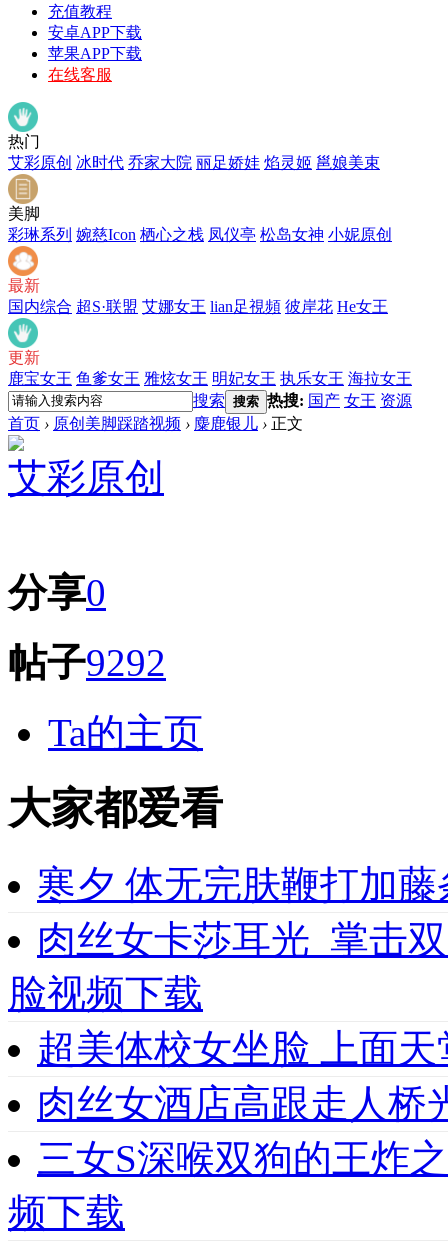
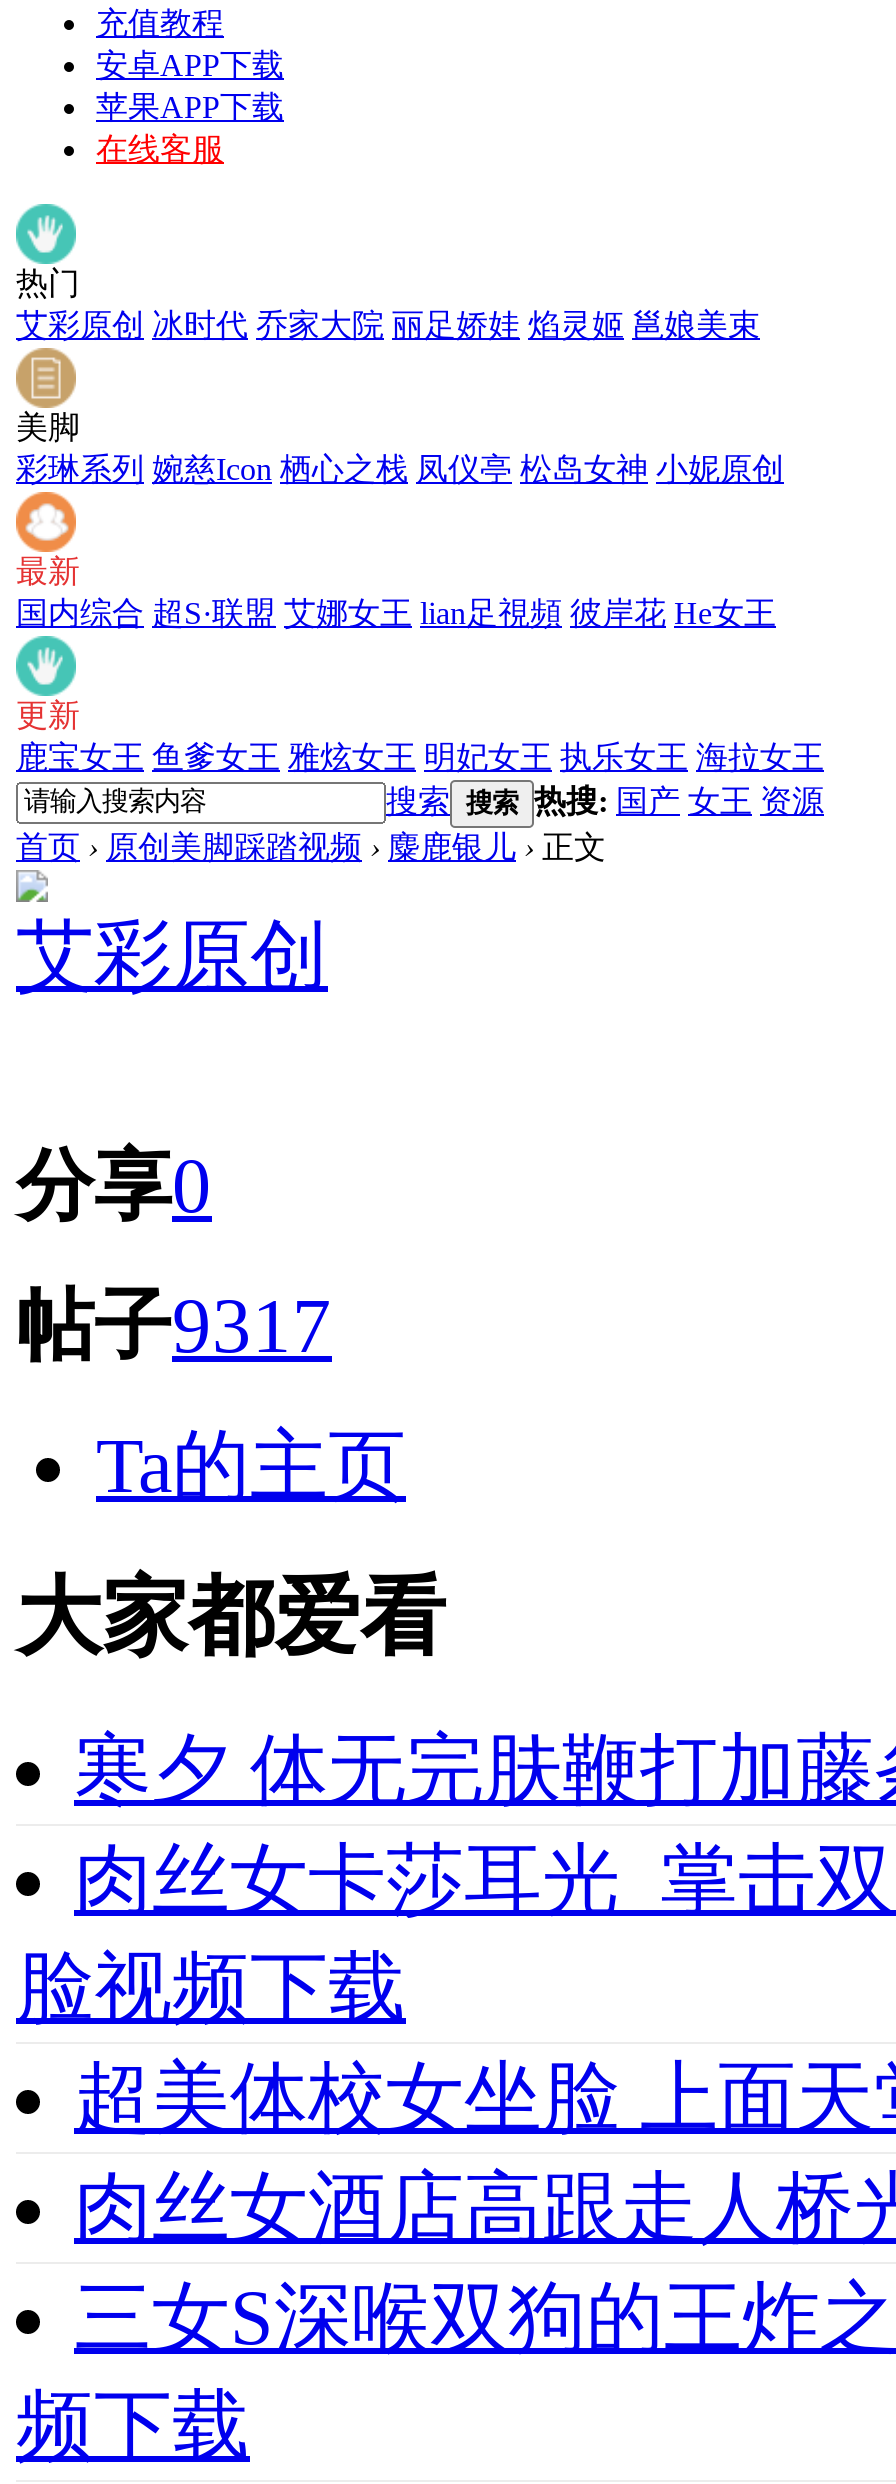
- 帖子9292
+ 帖子9317
